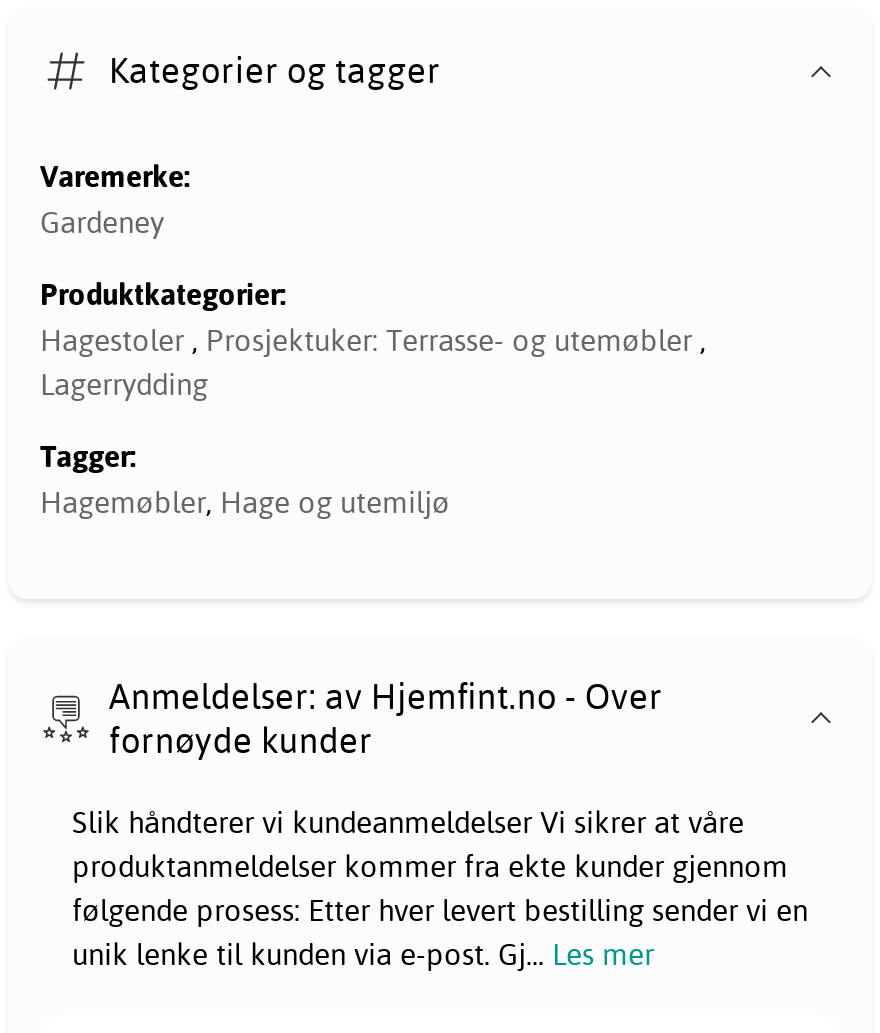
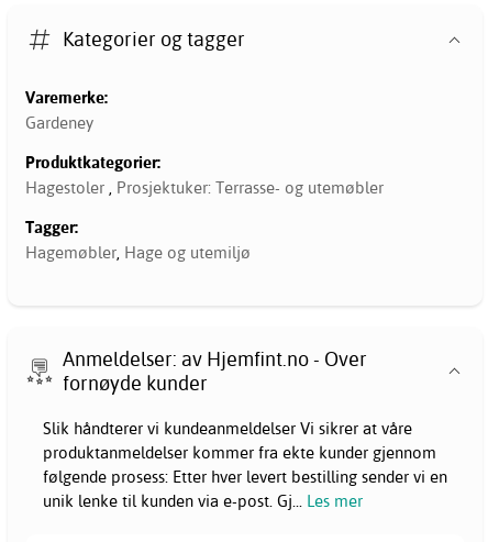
- Hagestoler , Prosjektuker: Terrasse- og utemøbler ,
- Lagerrydding
+ Hagestoler , Prosjektuker: Terrasse- og utemøbler
